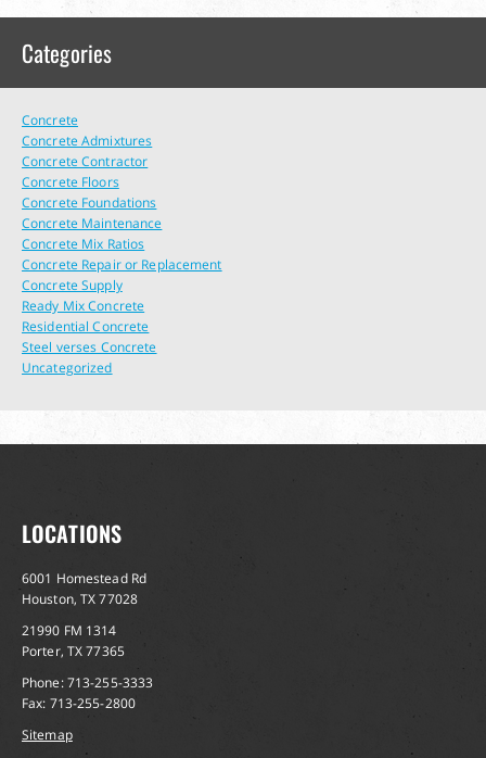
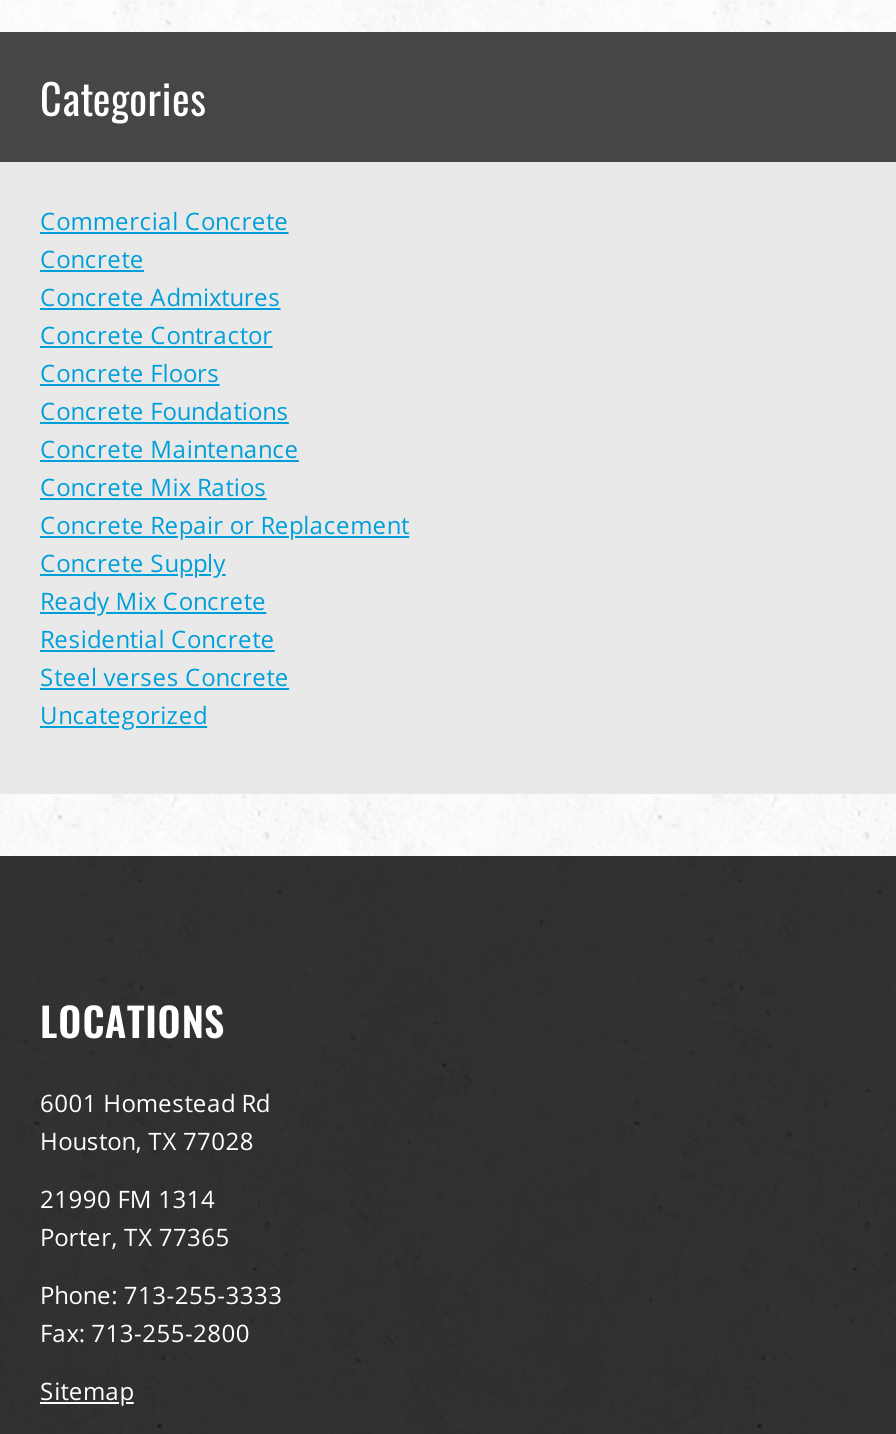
+ Commercial Concrete
